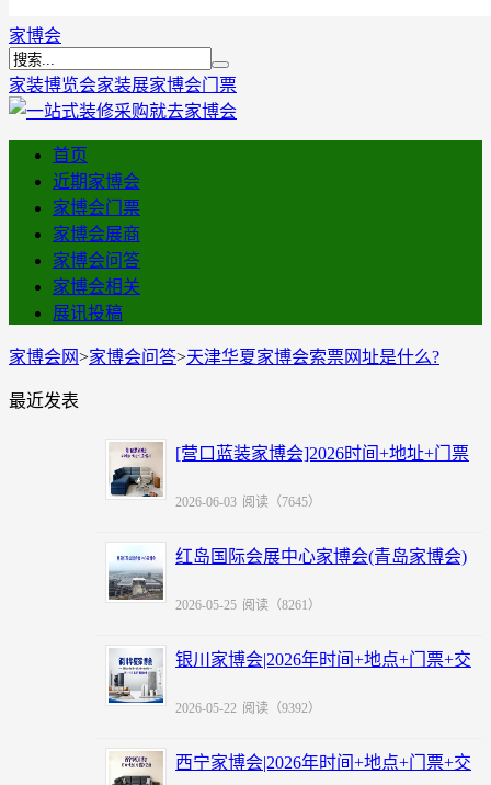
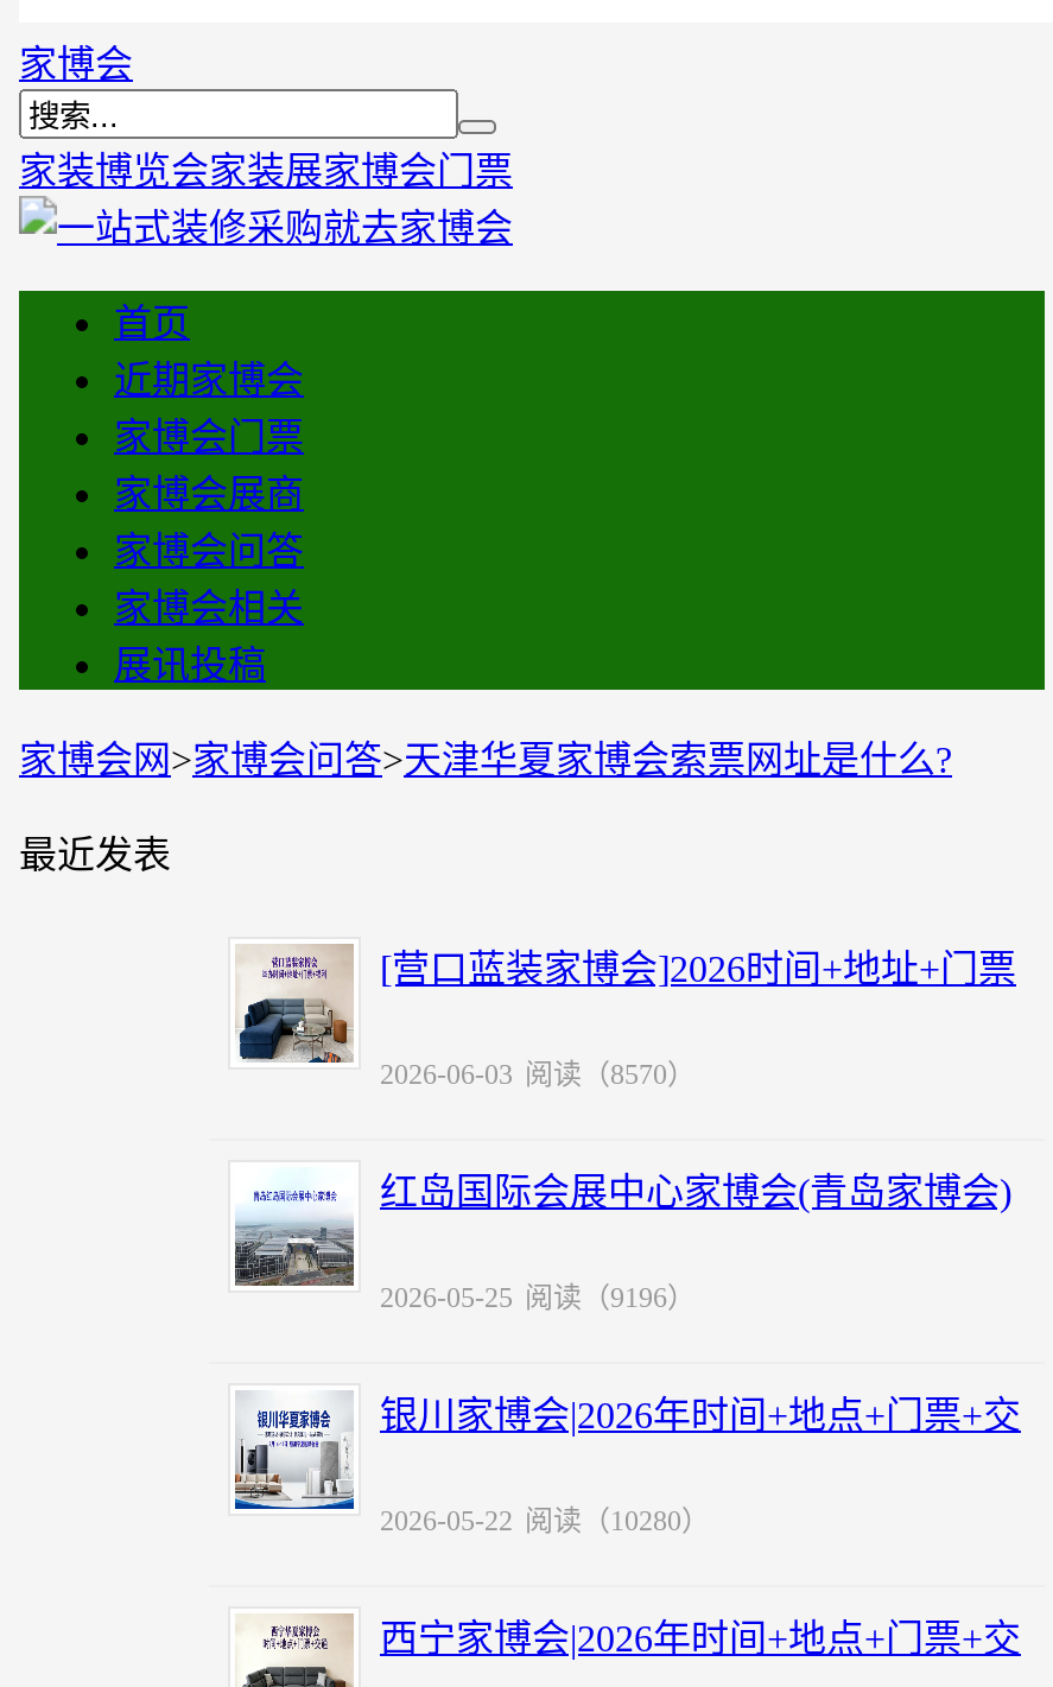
- 2026-06-03 阅读（7645）
+ 2026-06-03 阅读（8570）

- 2026-05-25 阅读（8261）
+ 2026-05-25 阅读（9196）

- 2026-05-22 阅读（9392）
+ 2026-05-22 阅读（10280）
